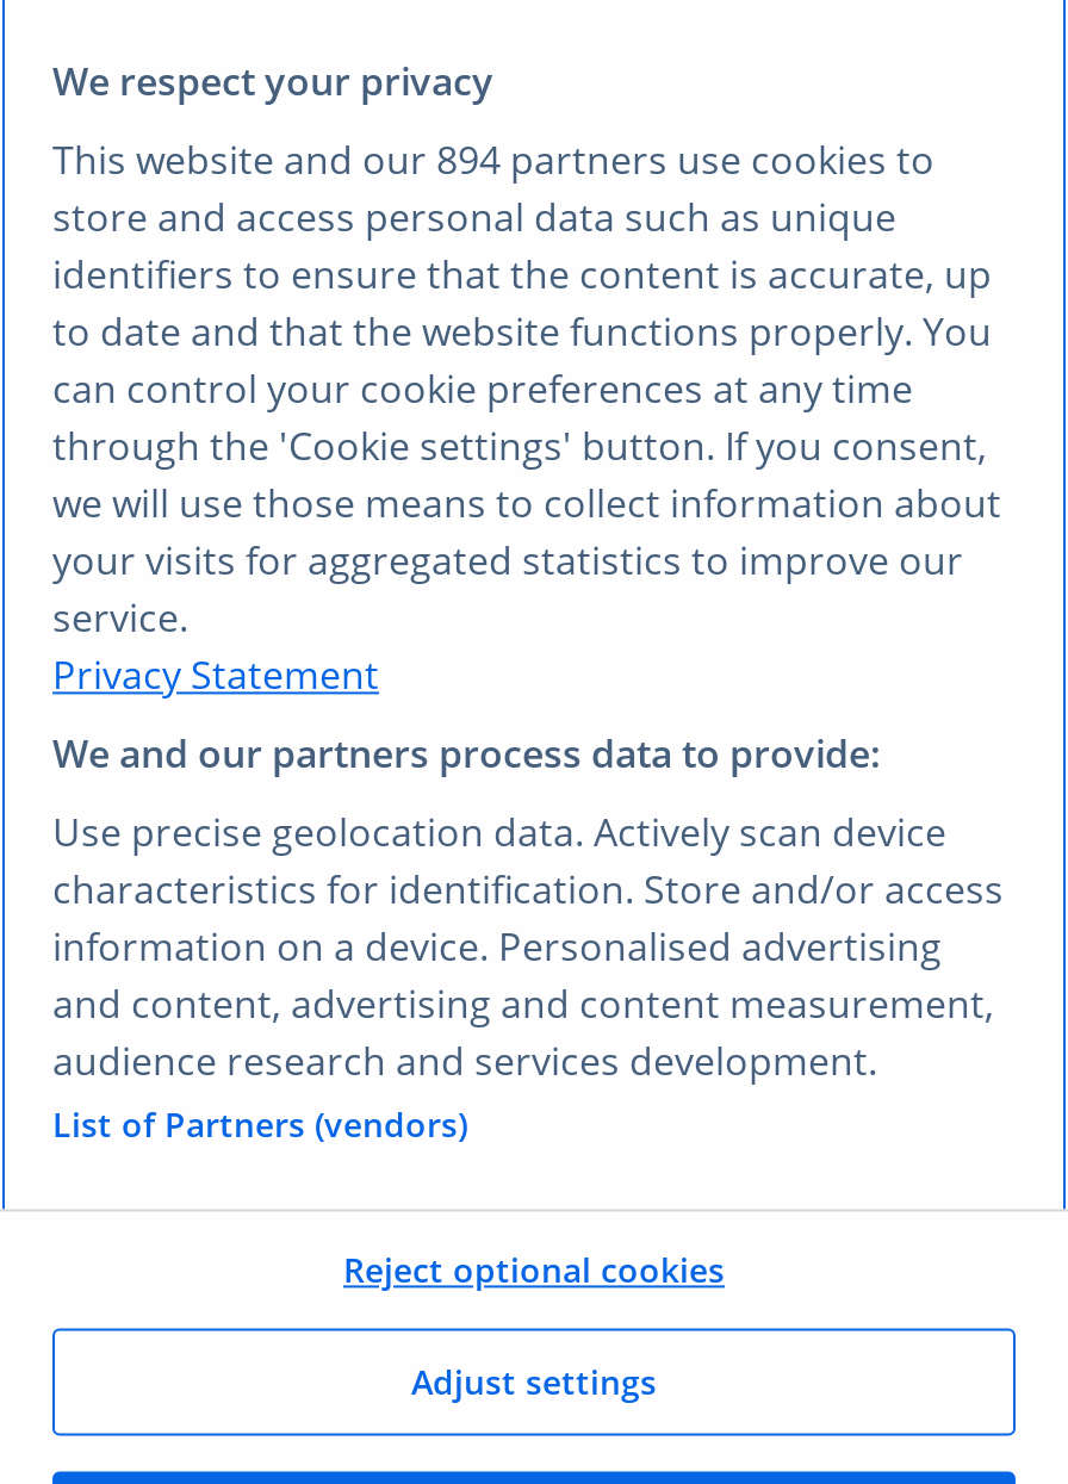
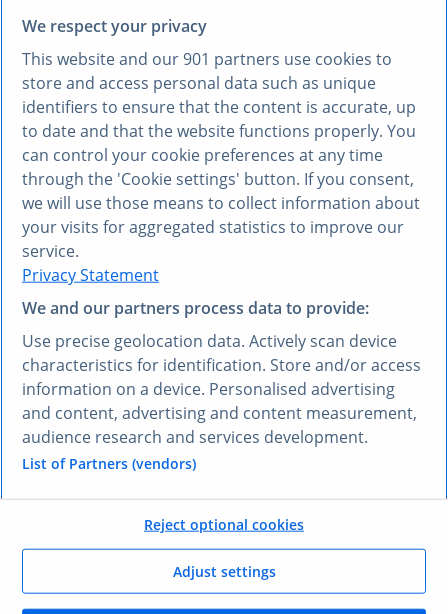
- This website and our 894 partners use cookies to
+ This website and our 901 partners use cookies to
